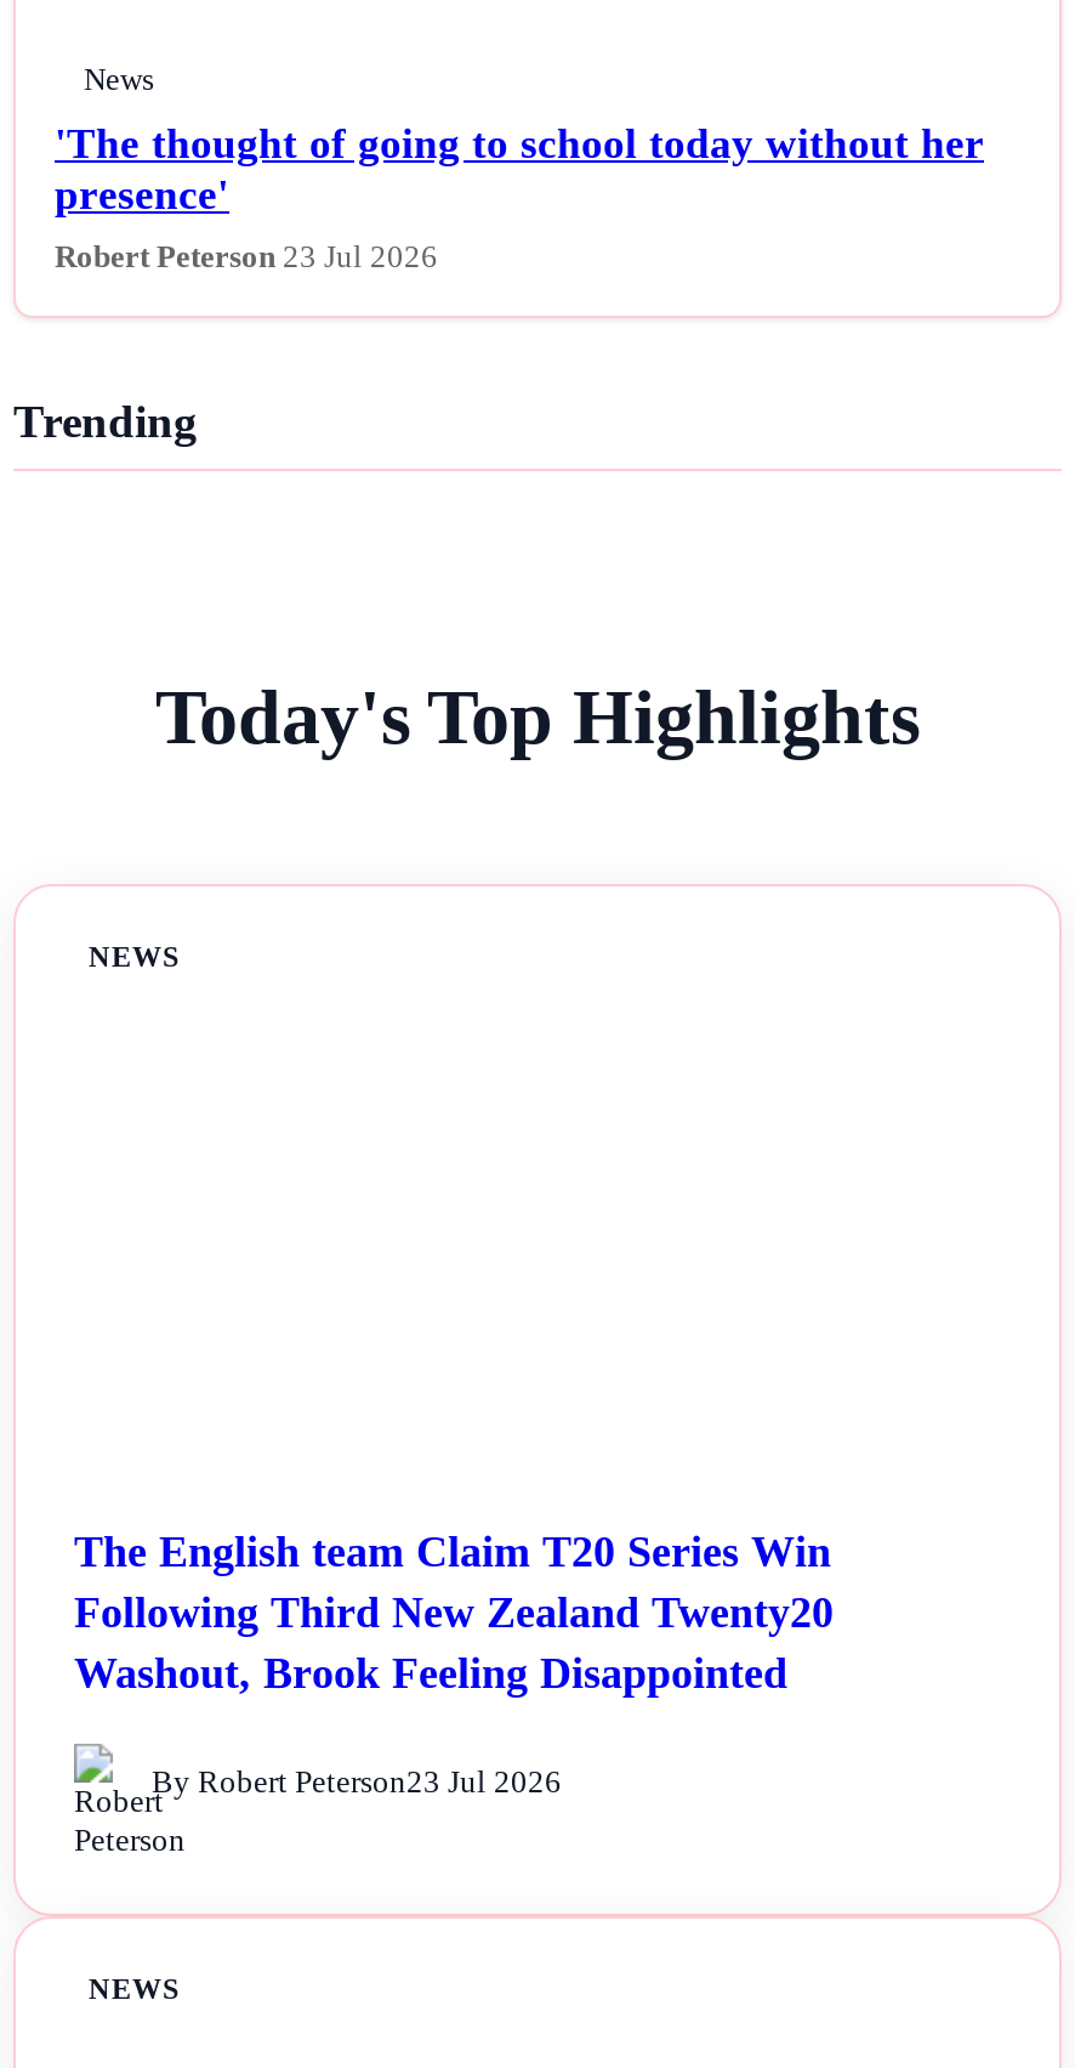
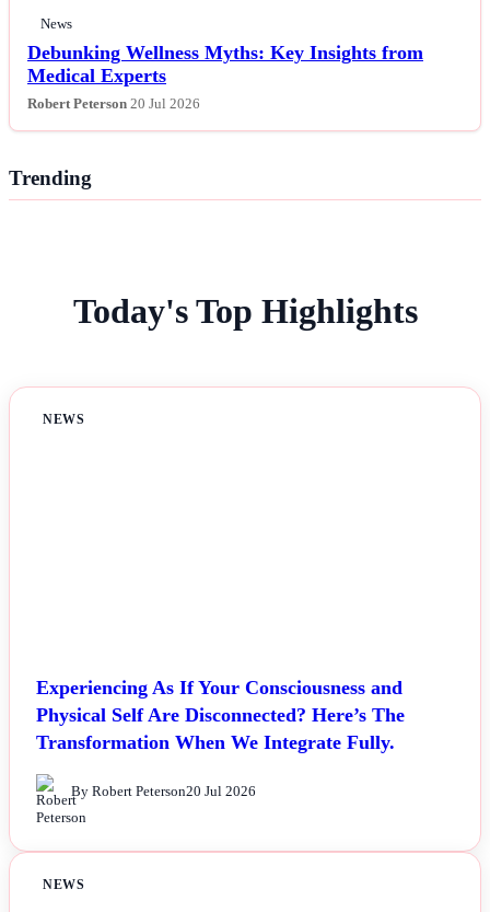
- 'The thought of going to school today without her
- presence'
- Robert Peterson 23 Jul 2026
+ Debunking Wellness Myths: Key Insights from
+ Medical Experts
+ Robert Peterson 20 Jul 2026

- The English team Claim T20 Series Win
- Following Third New Zealand Twenty20
- Washout, Brook Feeling Disappointed
+ Experiencing As If Your Consciousness and
+ Physical Self Are Disconnected? Here’s The
+ Transformation When We Integrate Fully.

- By Robert Peterson23 Jul 2026
+ By Robert Peterson20 Jul 2026
